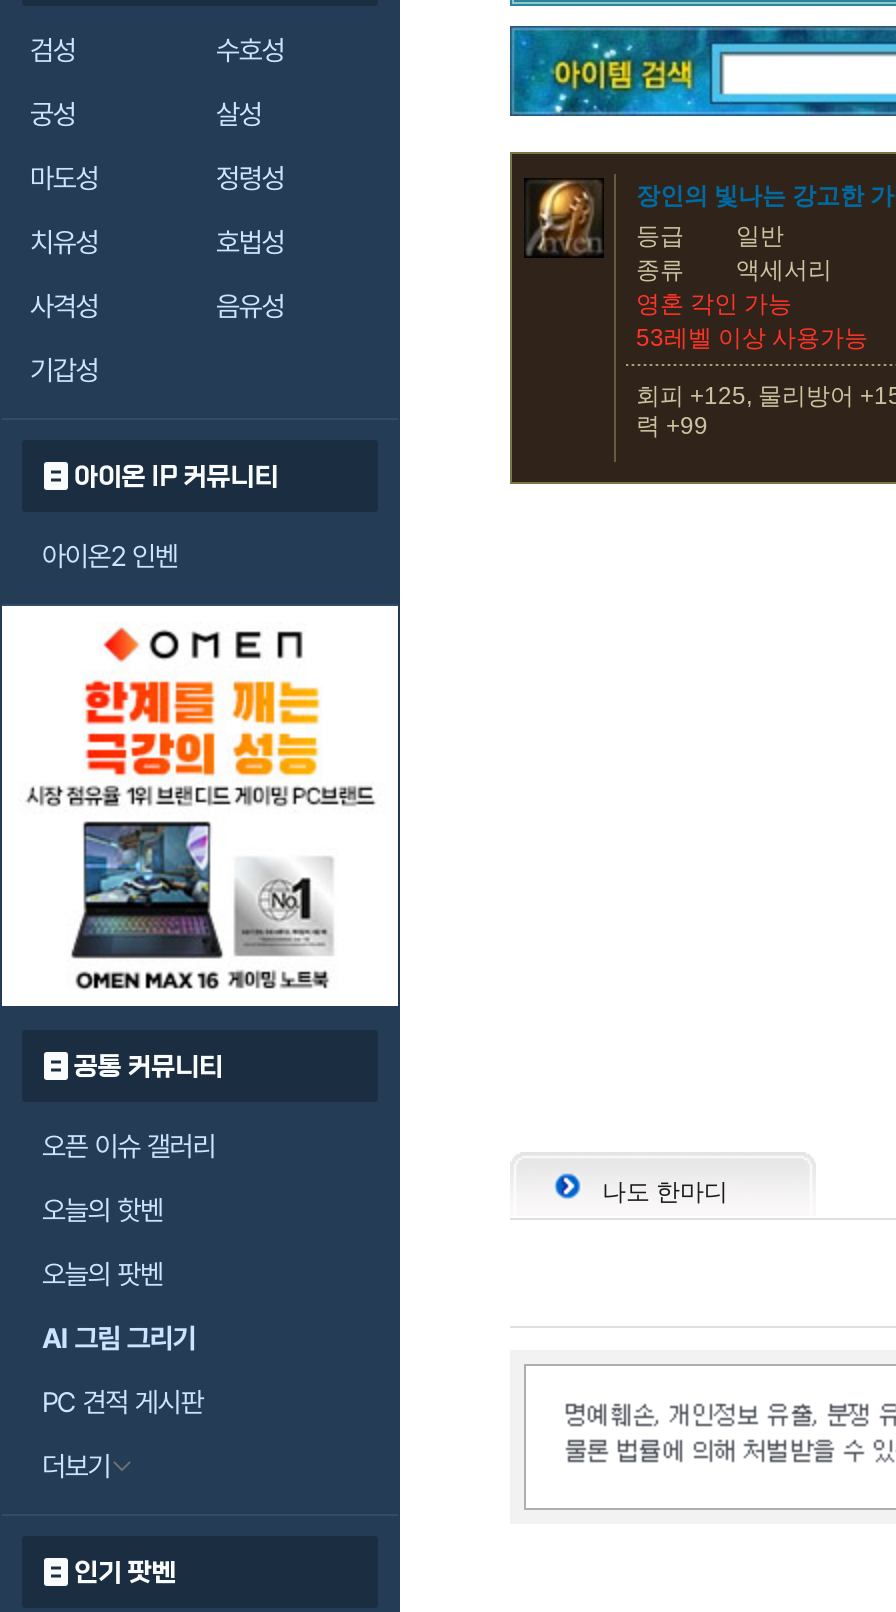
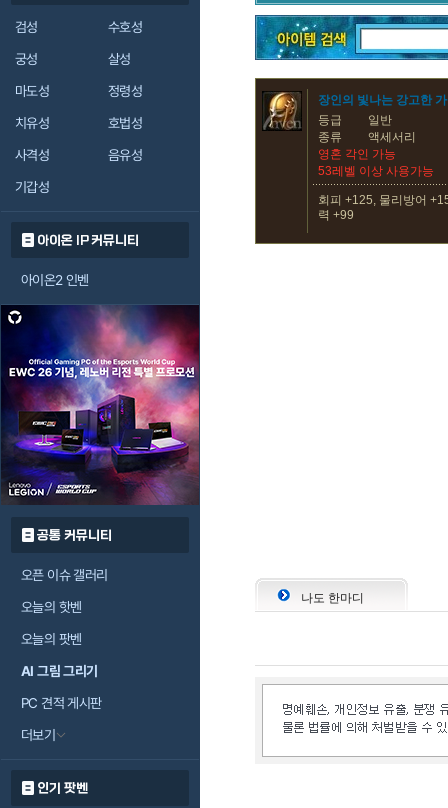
- [image]
+ [image]
